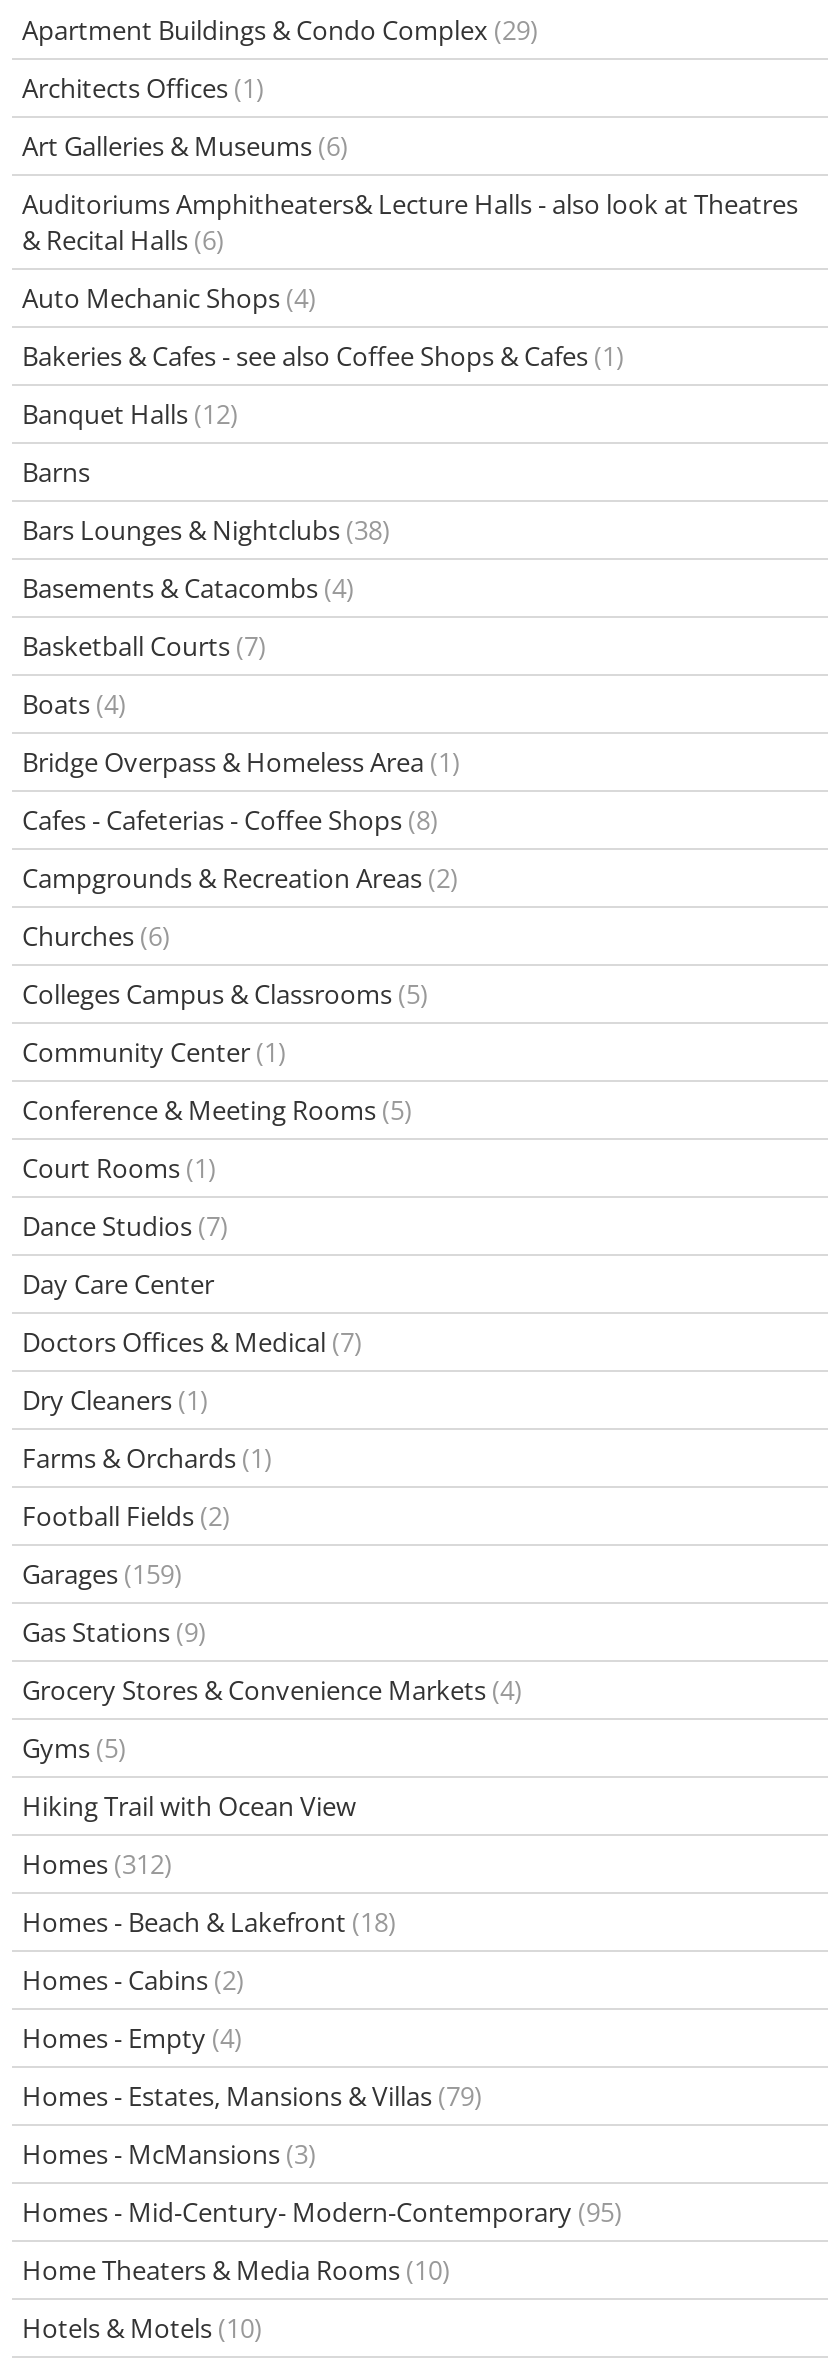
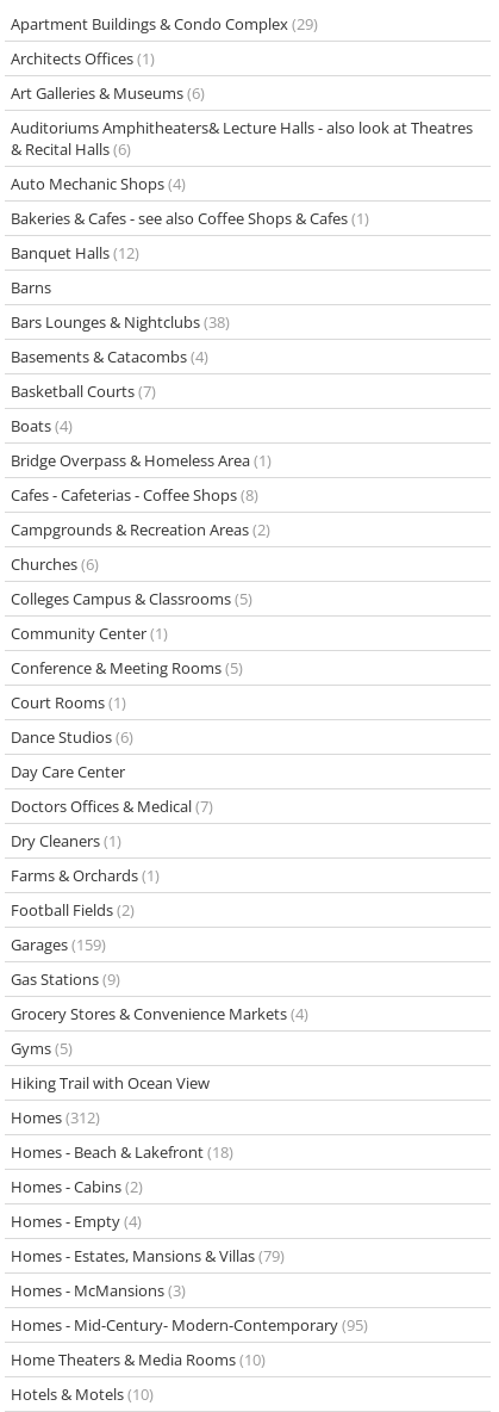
- Dance Studios (7)
+ Dance Studios (6)
